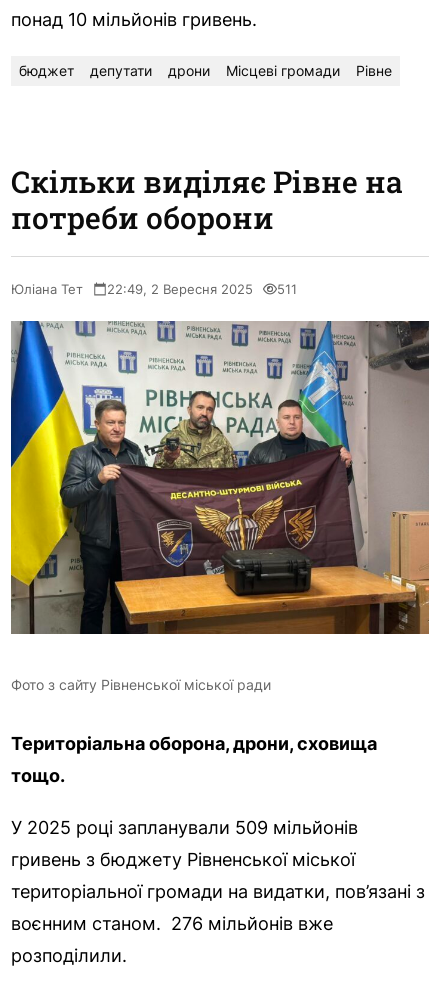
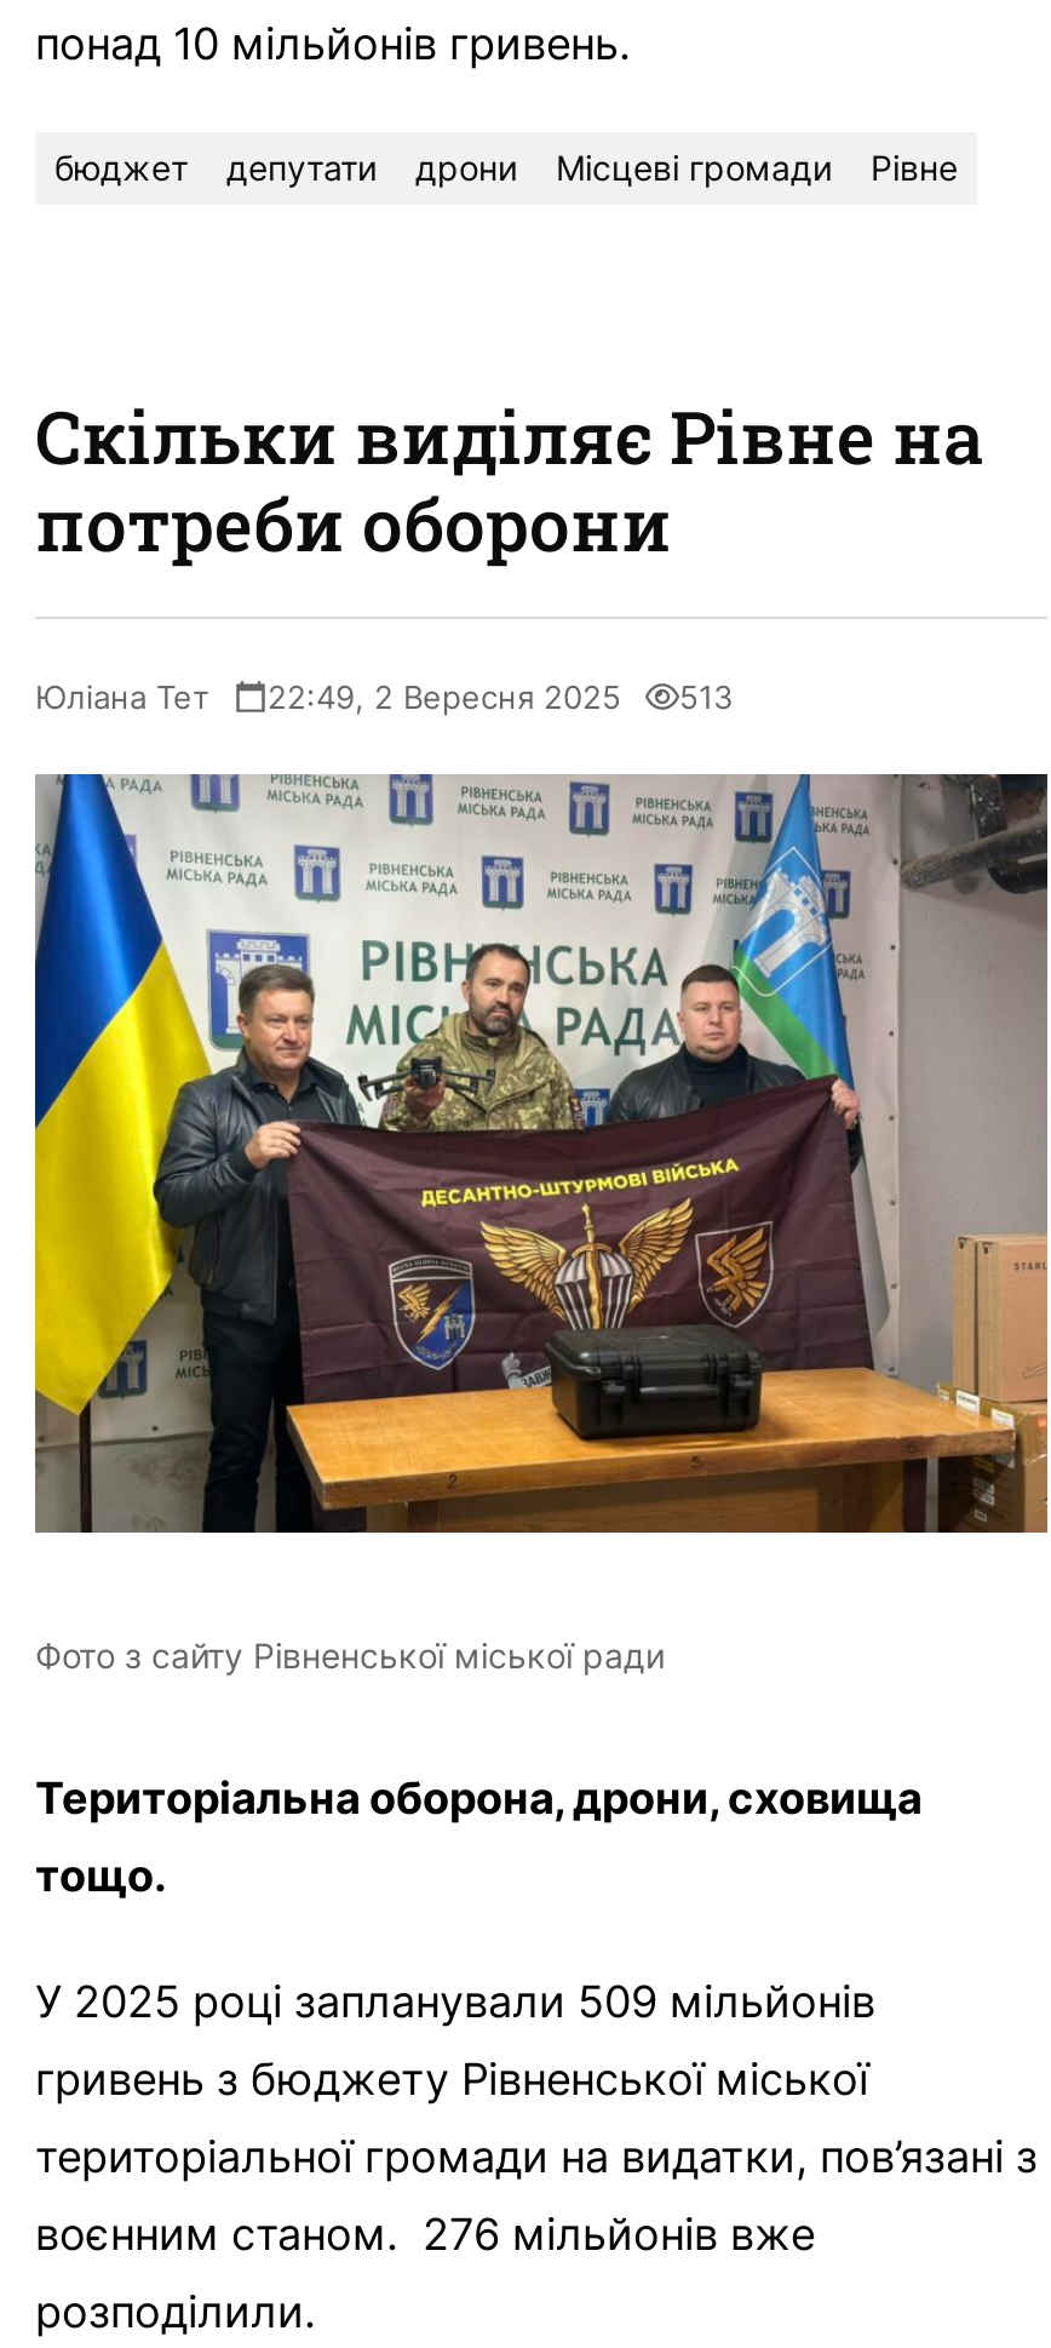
- 511
+ 513
